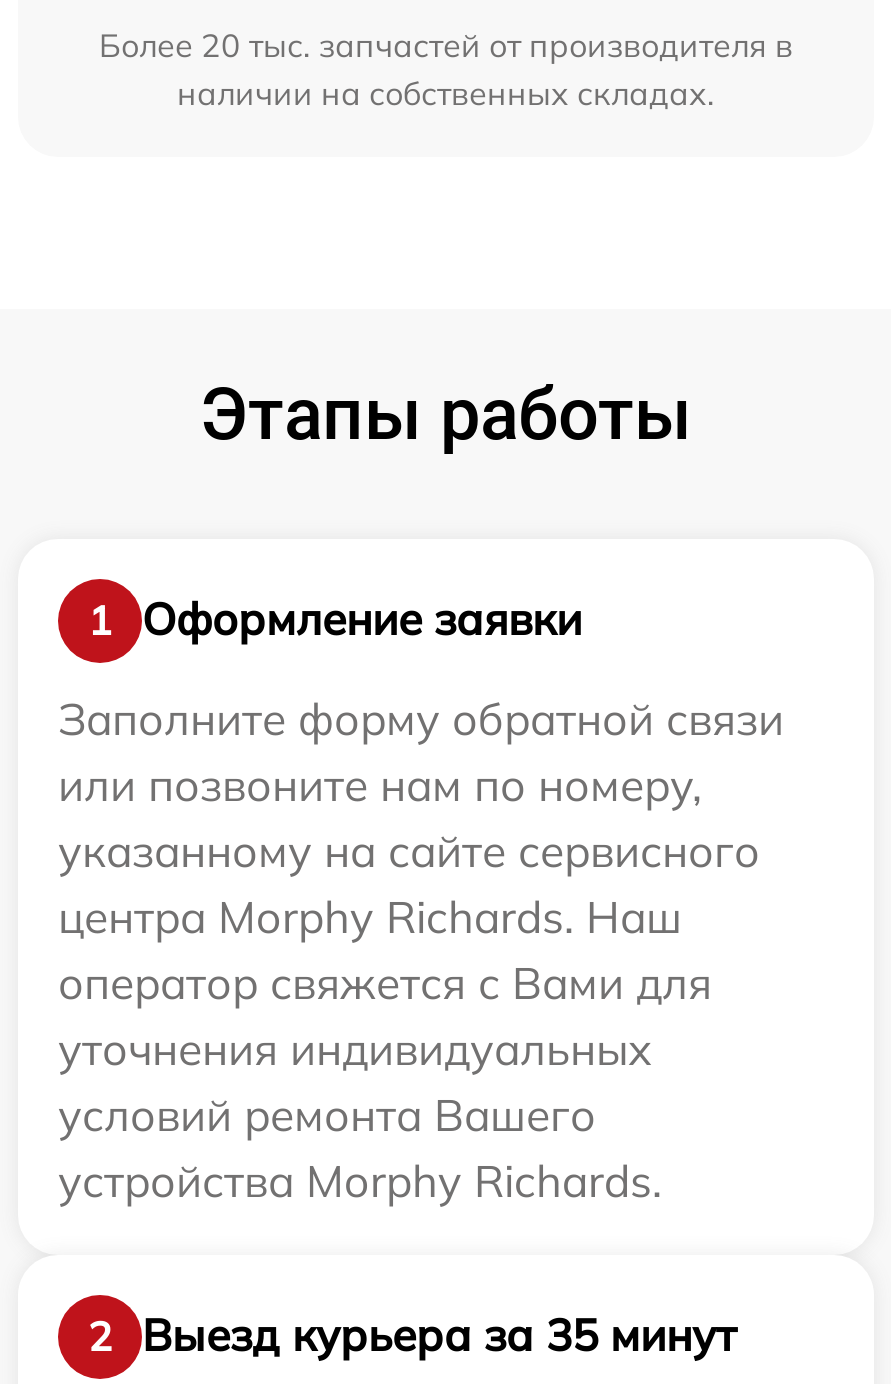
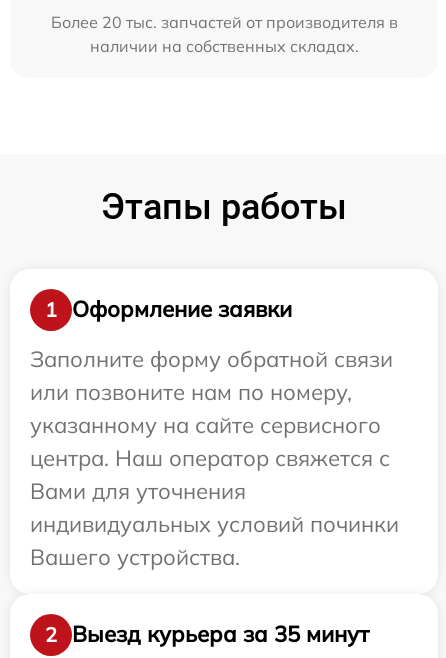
- центра Morphy Richards. Наш
- оператор свяжется с Вами для
- уточнения индивидуальных
- условий ремонта Вашего
- устройства Morphy Richards.
+ центра. Наш оператор свяжется с
+ Вами для уточнения
+ индивидуальных условий починки
+ Вашего устройства.
